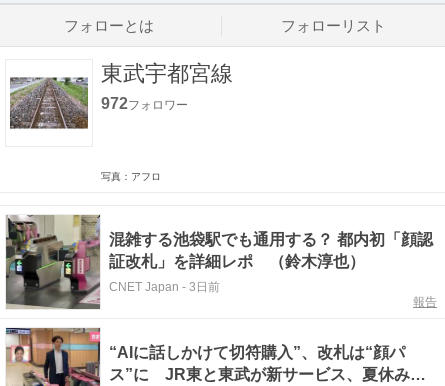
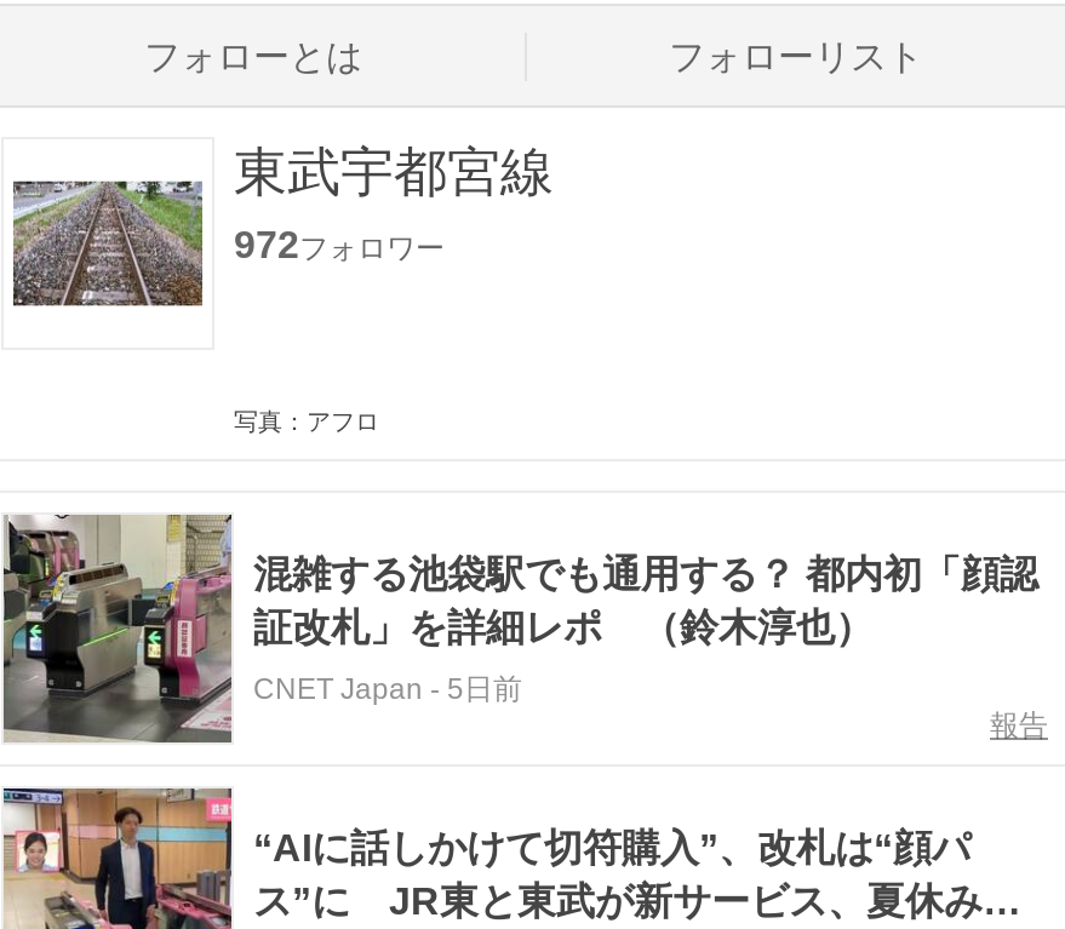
- CNET Japan - 3日前
+ CNET Japan - 5日前
